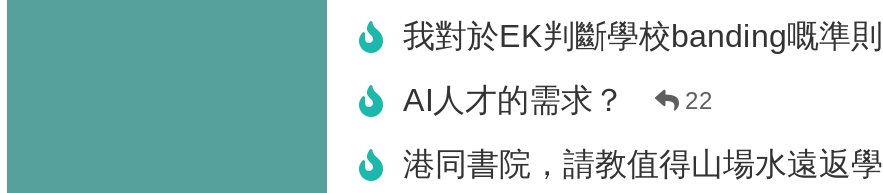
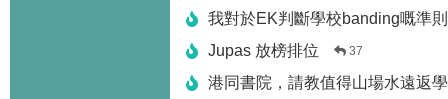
- AI人才的需求？
- 22
+ Jupas 放榜排位
+ 37
